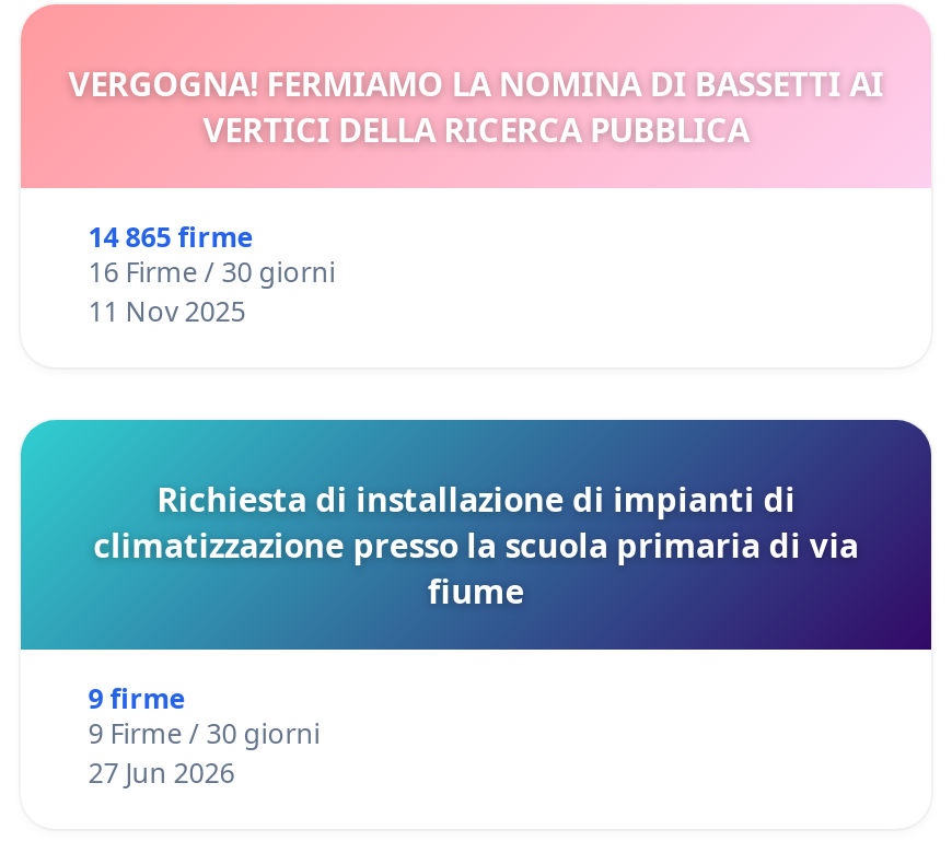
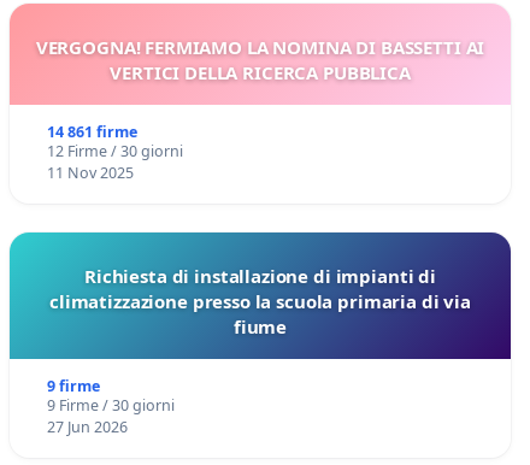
- 14 865 firme
+ 14 861 firme

- 16 Firme / 30 giorni
+ 12 Firme / 30 giorni
